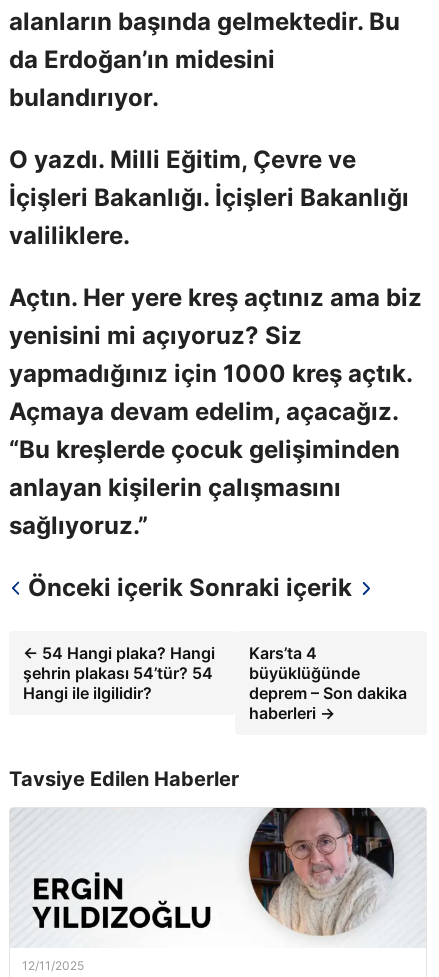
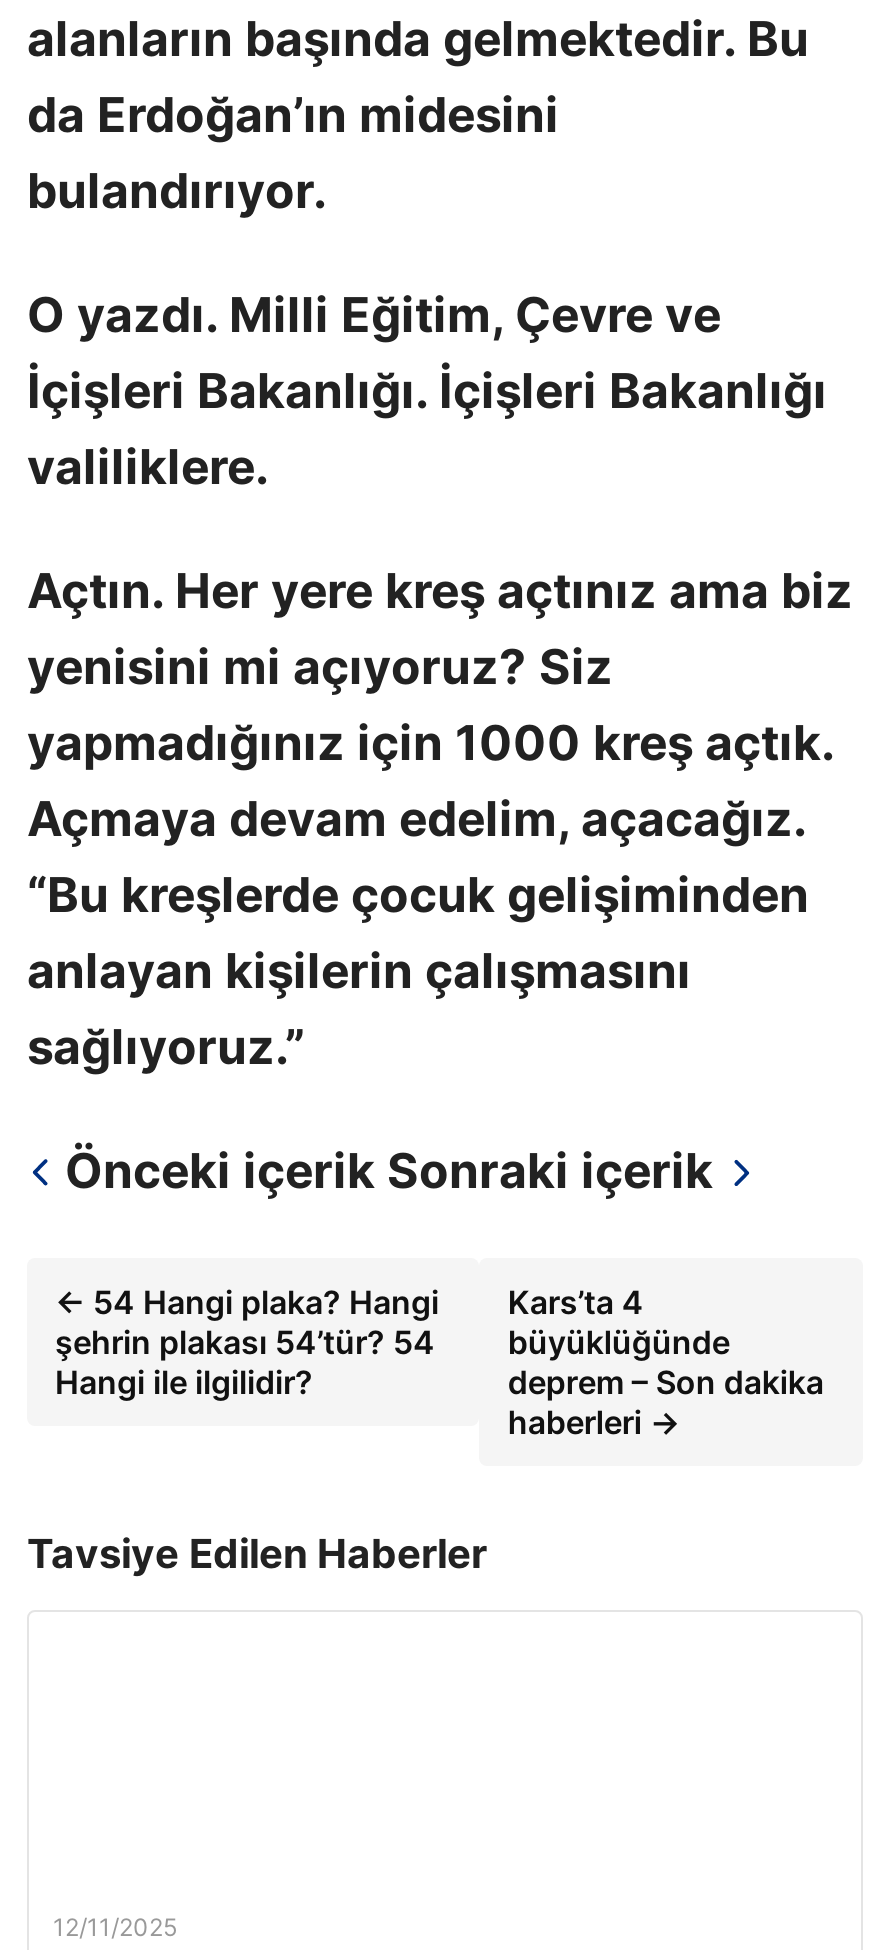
- [image]

- [image]
